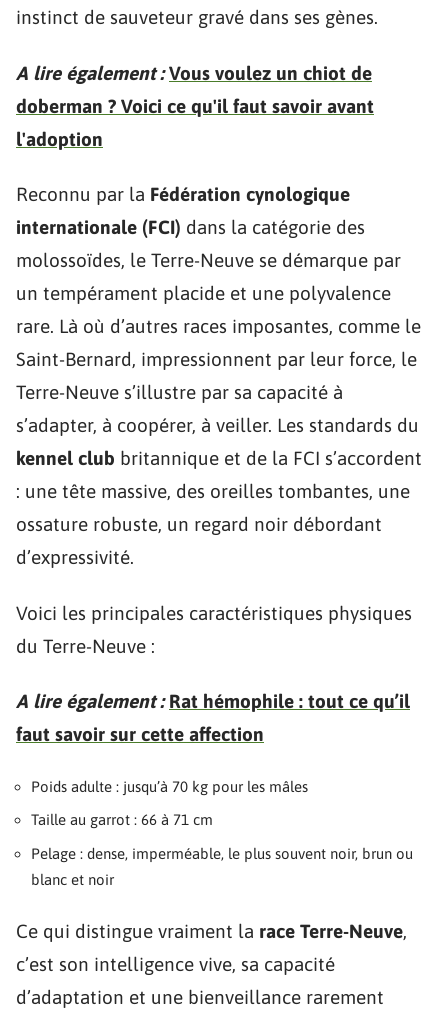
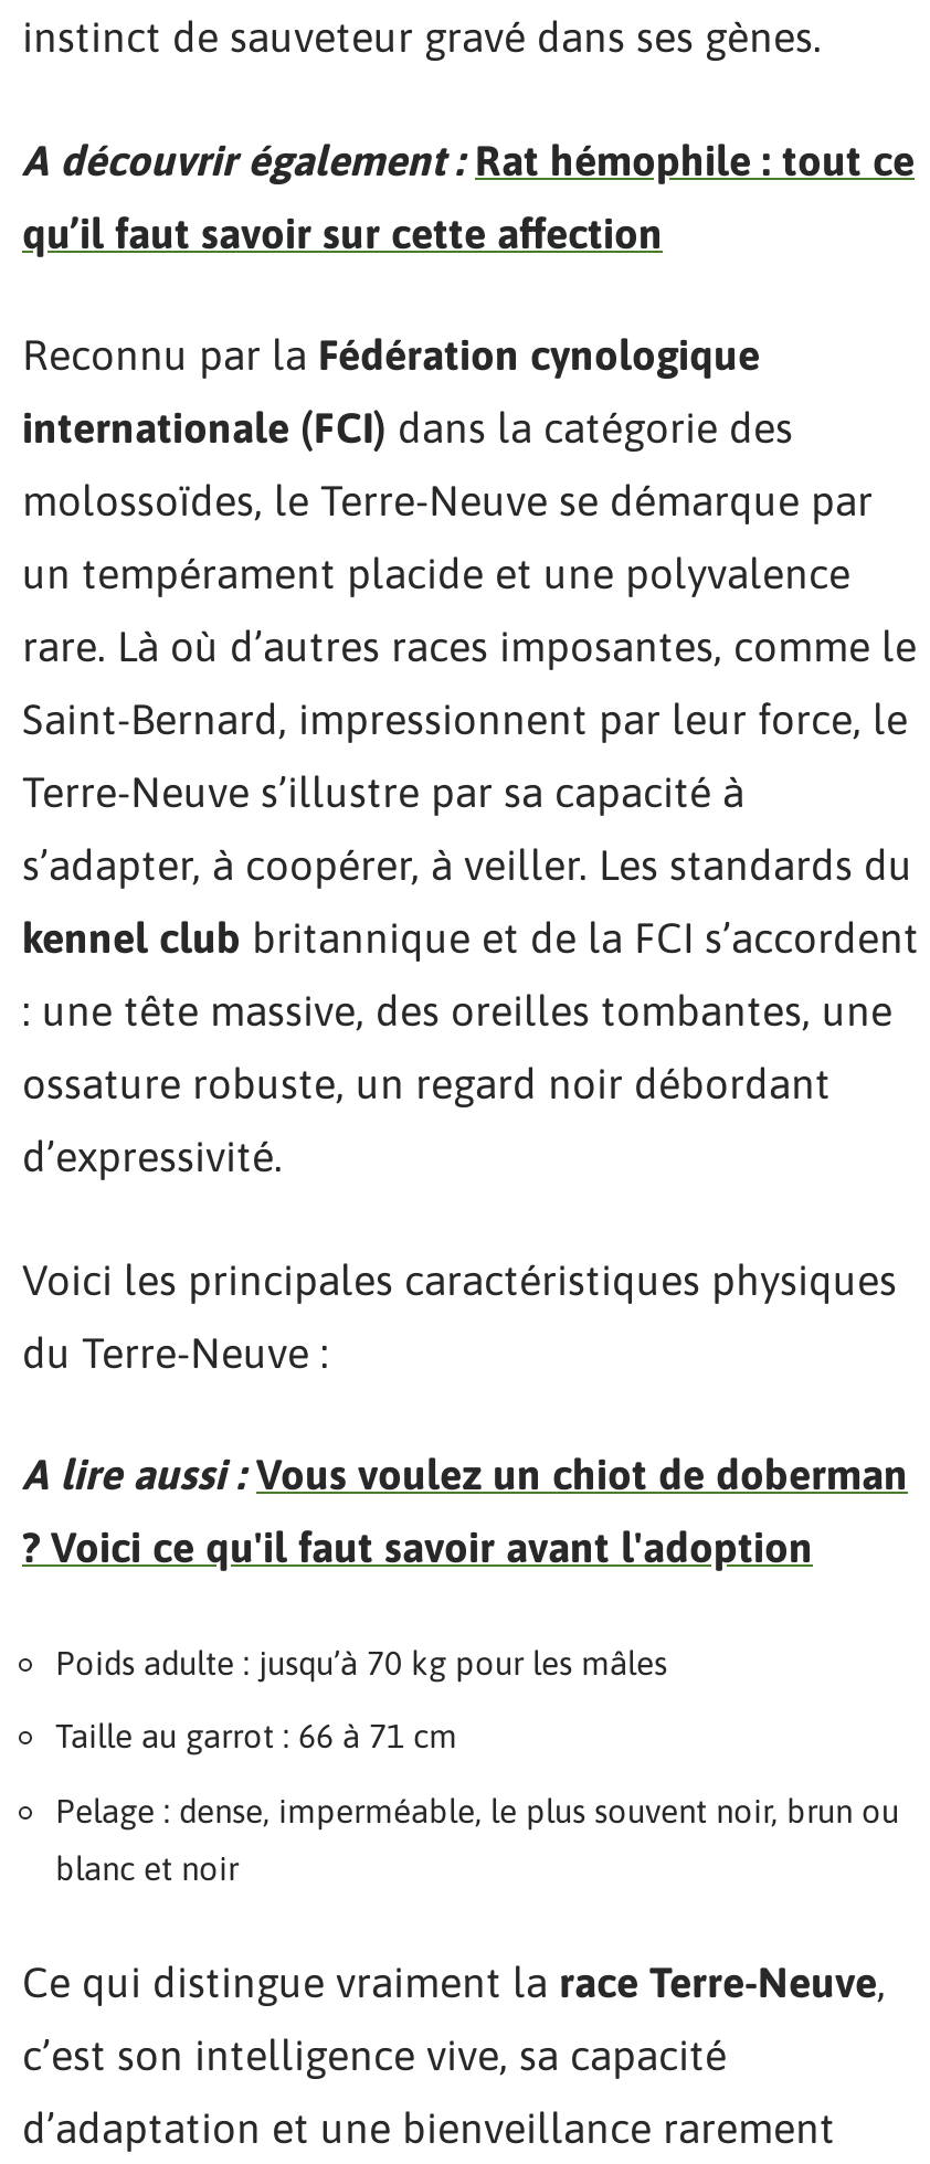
- A lire également : Vous voulez un chiot de
- doberman ? Voici ce qu'il faut savoir avant
- l'adoption
+ A découvrir également : Rat hémophile : tout ce
+ qu’il faut savoir sur cette affection

- A lire également : Rat hémophile : tout ce qu’il
+ A lire aussi : Vous voulez un chiot de doberman

- faut savoir sur cette affection
+ ? Voici ce qu'il faut savoir avant l'adoption
